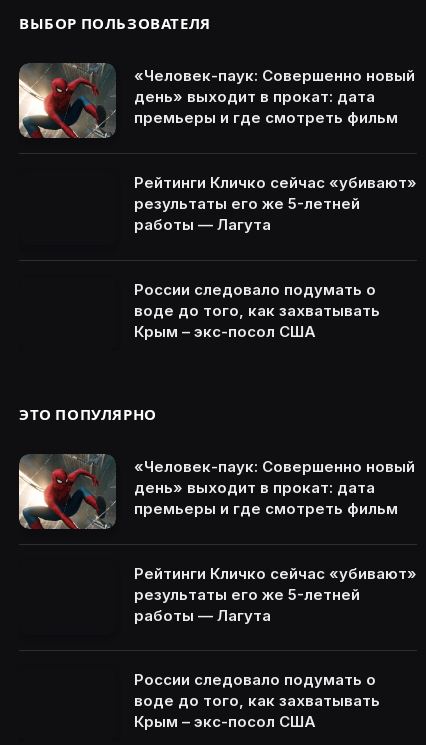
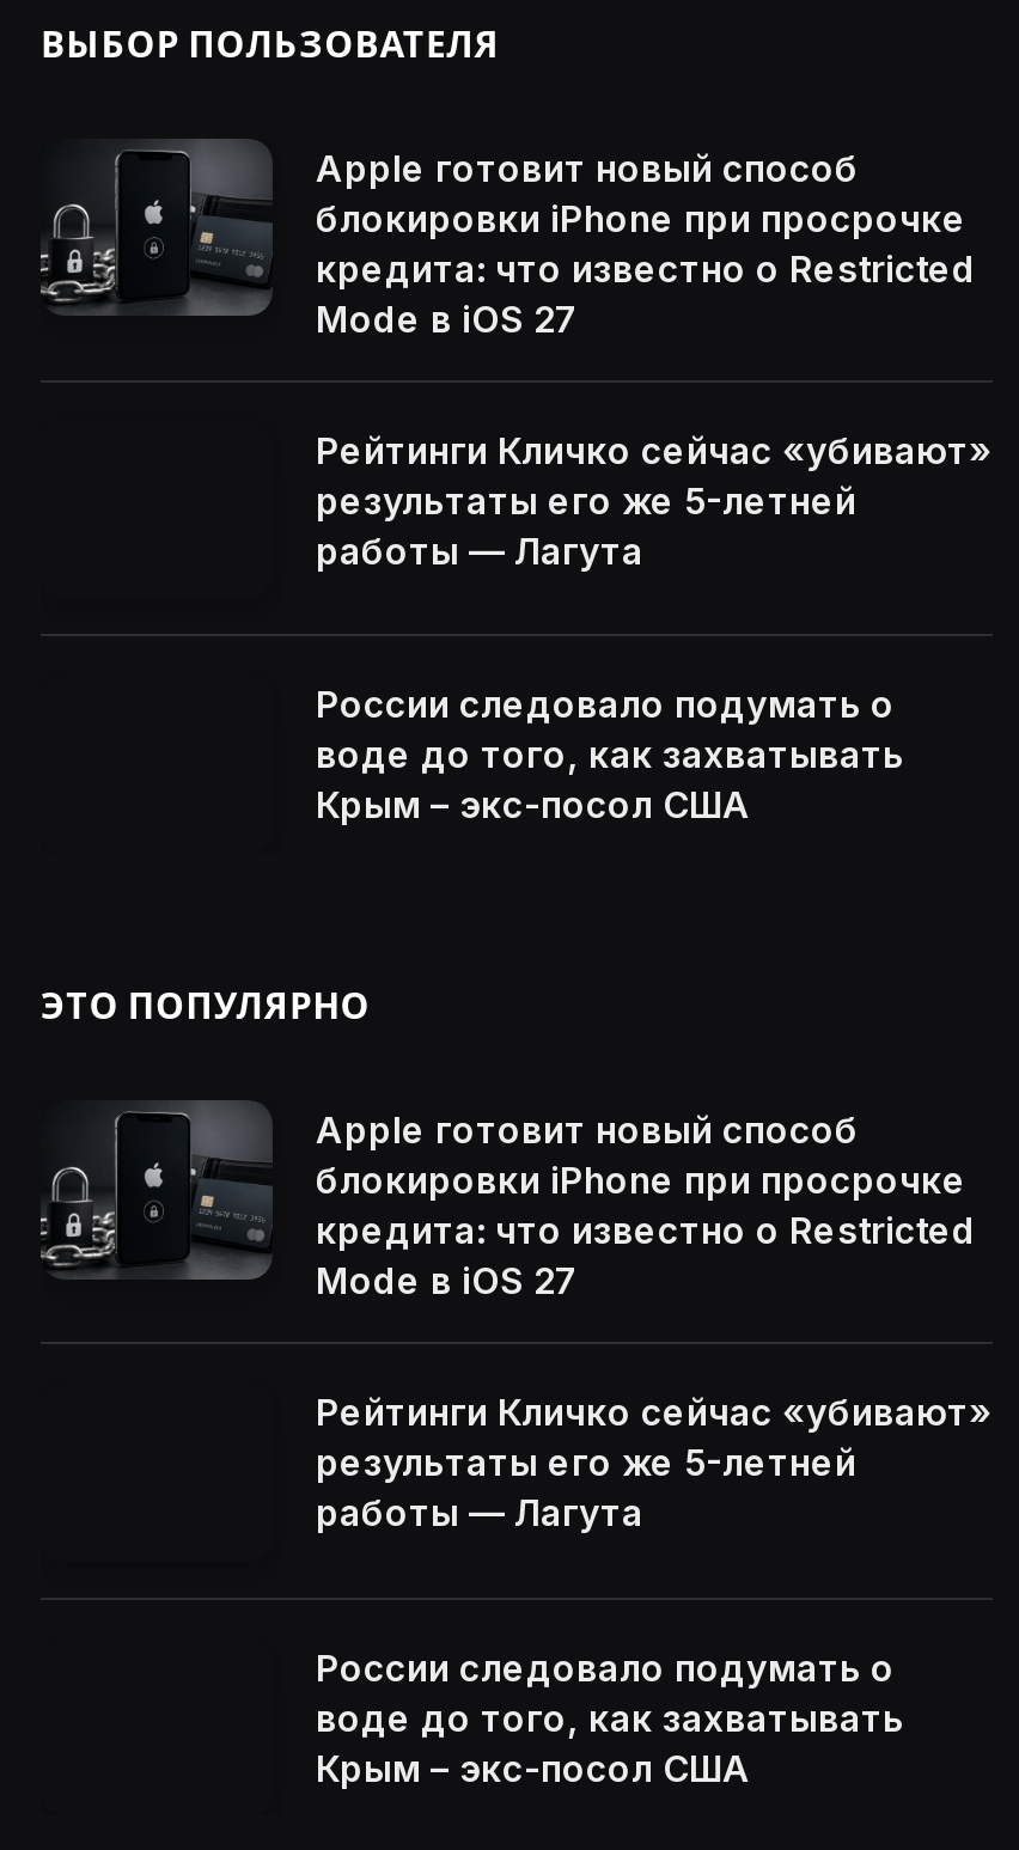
- [image]
- «Человек-паук: Совершенно новый
- день» выходит в прокат: дата
- премьеры и где смотреть фильм
+ [image]
+ Apple готовит новый способ
+ блокировки iPhone при просрочке
+ кредита: что известно о Restricted
+ Mode в iOS 27

- [image]
- «Человек-паук: Совершенно новый
- день» выходит в прокат: дата
- премьеры и где смотреть фильм
+ [image]
+ Apple готовит новый способ
+ блокировки iPhone при просрочке
+ кредита: что известно о Restricted
+ Mode в iOS 27
